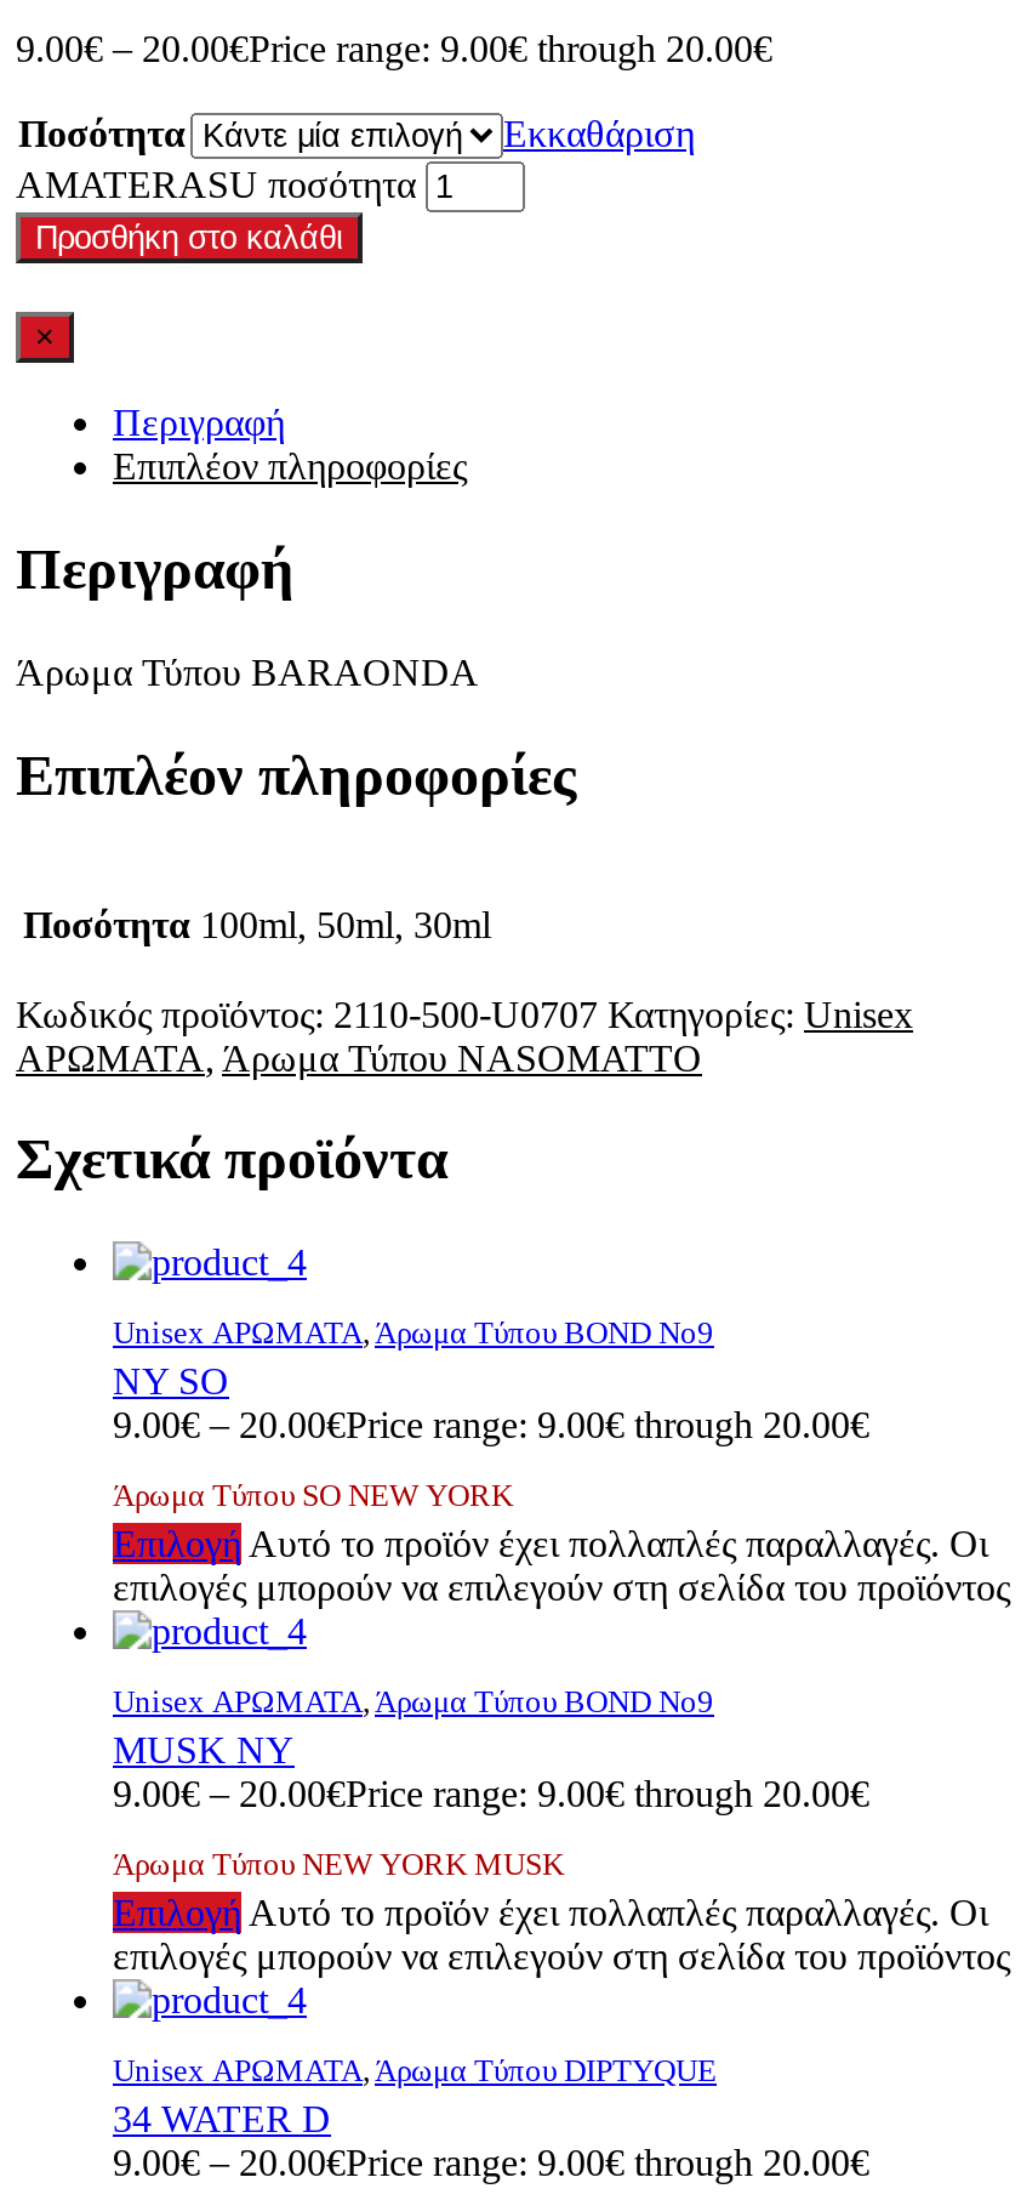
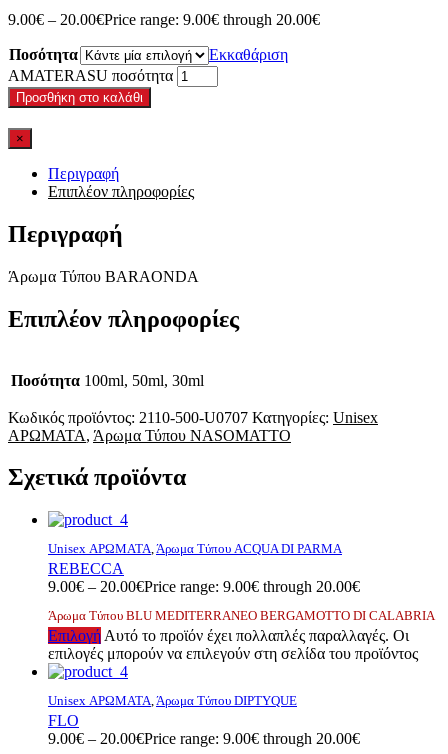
- Unisex ΑΡΩΜΑΤΑ,Άρωμα Τύπου BOND No9
- NY SO
+ Unisex ΑΡΩΜΑΤΑ,Άρωμα Τύπου ACQUA DI PARMA
+ REBECCA

- Άρωμα Τύπου SO NEW YORK
- Επιλογή Αυτό το προϊόν έχει πολλαπλές παραλλαγές. Οι
- επιλογές μπορούν να επιλεγούν στη σελίδα του προϊόντος
- Unisex ΑΡΩΜΑΤΑ,Άρωμα Τύπου BOND No9
- MUSK NY
- 9.00€ – 20.00€Price range: 9.00€ through 20.00€
- Άρωμα Τύπου NEW YORK MUSK
+ Άρωμα Τύπου BLU MEDITERRANEO BERGAMOTTO DI CALABRIA

- 34 WATER D
+ FLO
